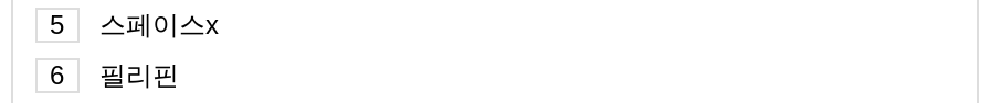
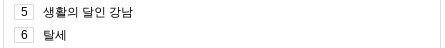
- 스페이스x
+ 생활의 달인 강남

- 필리핀
+ 탈세
